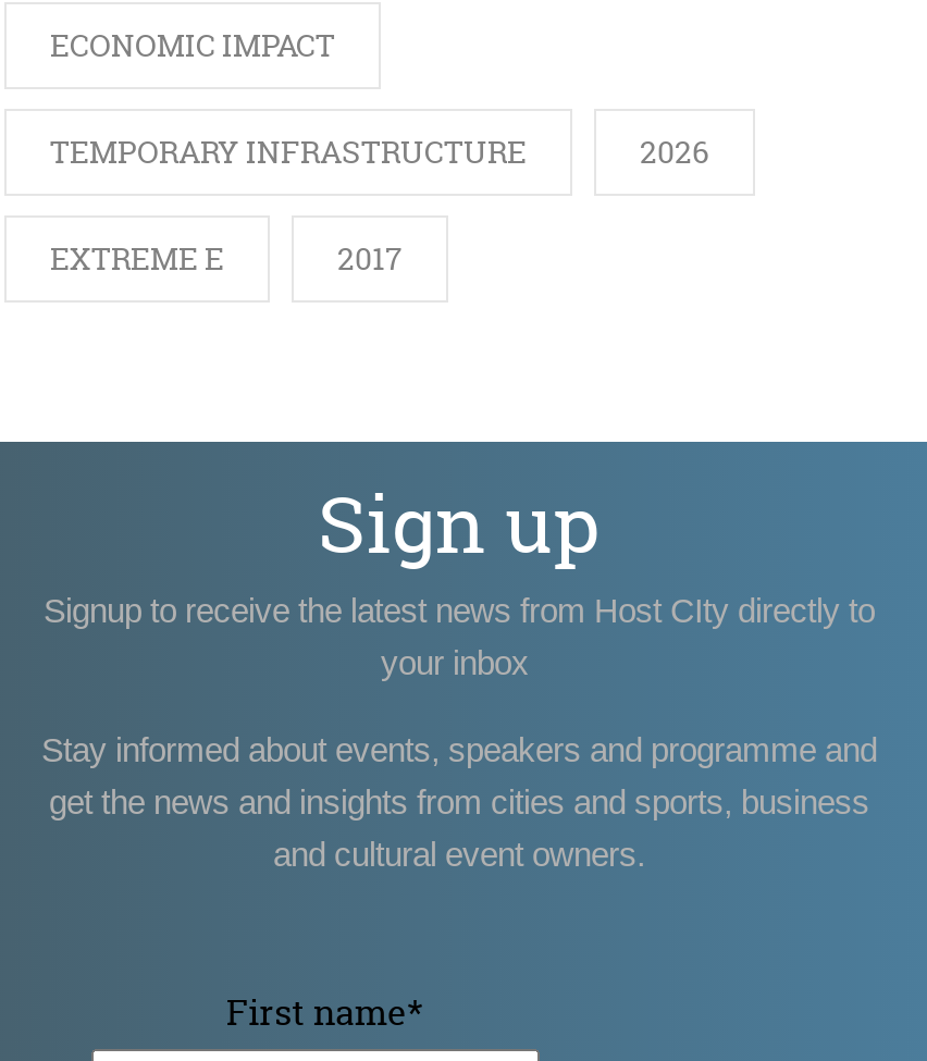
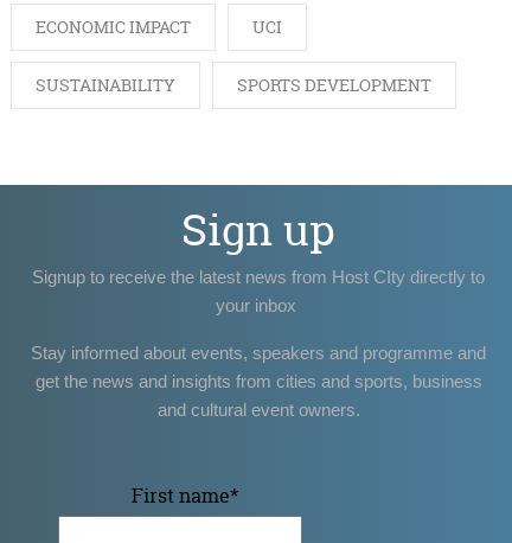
- TEMPORARY INFRASTRUCTURE
- 2026
+ UCI

- EXTREME E
- 2017
+ SUSTAINABILITY
+ SPORTS DEVELOPMENT
